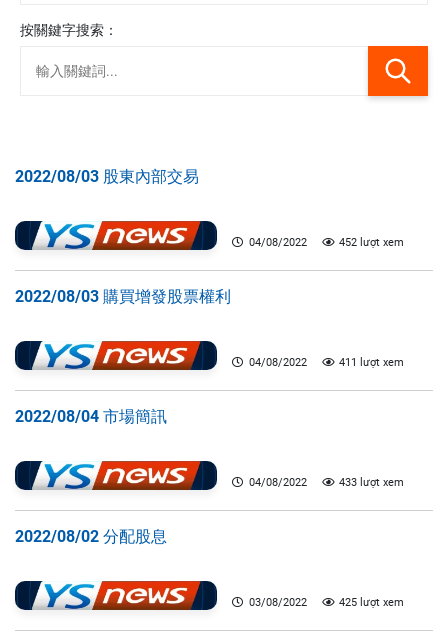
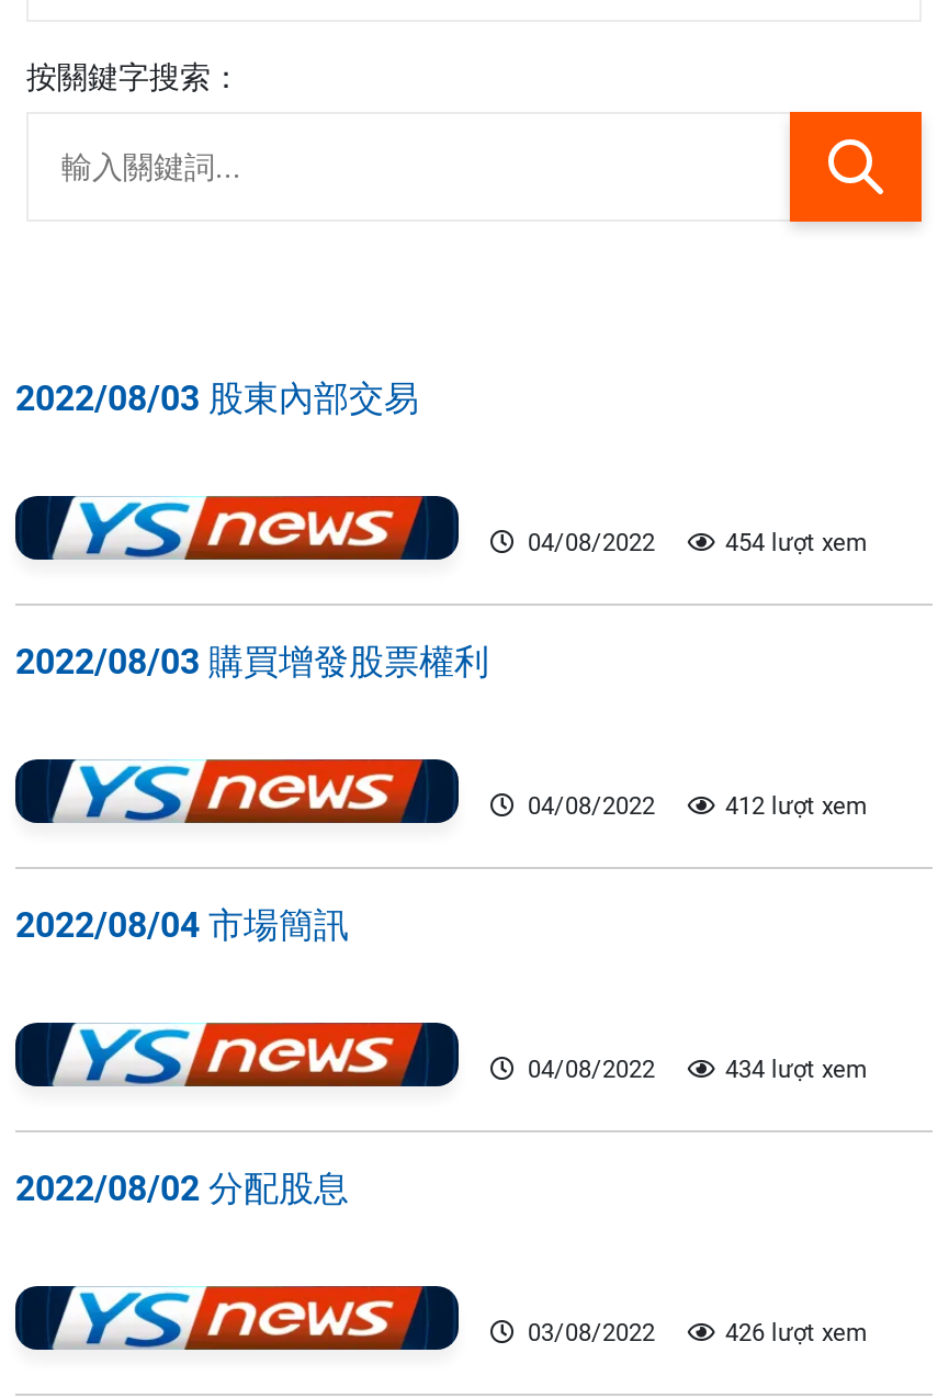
- 452 lượt xem
+ 454 lượt xem

- 411 lượt xem
+ 412 lượt xem

- 433 lượt xem
+ 434 lượt xem

- 425 lượt xem
+ 426 lượt xem
